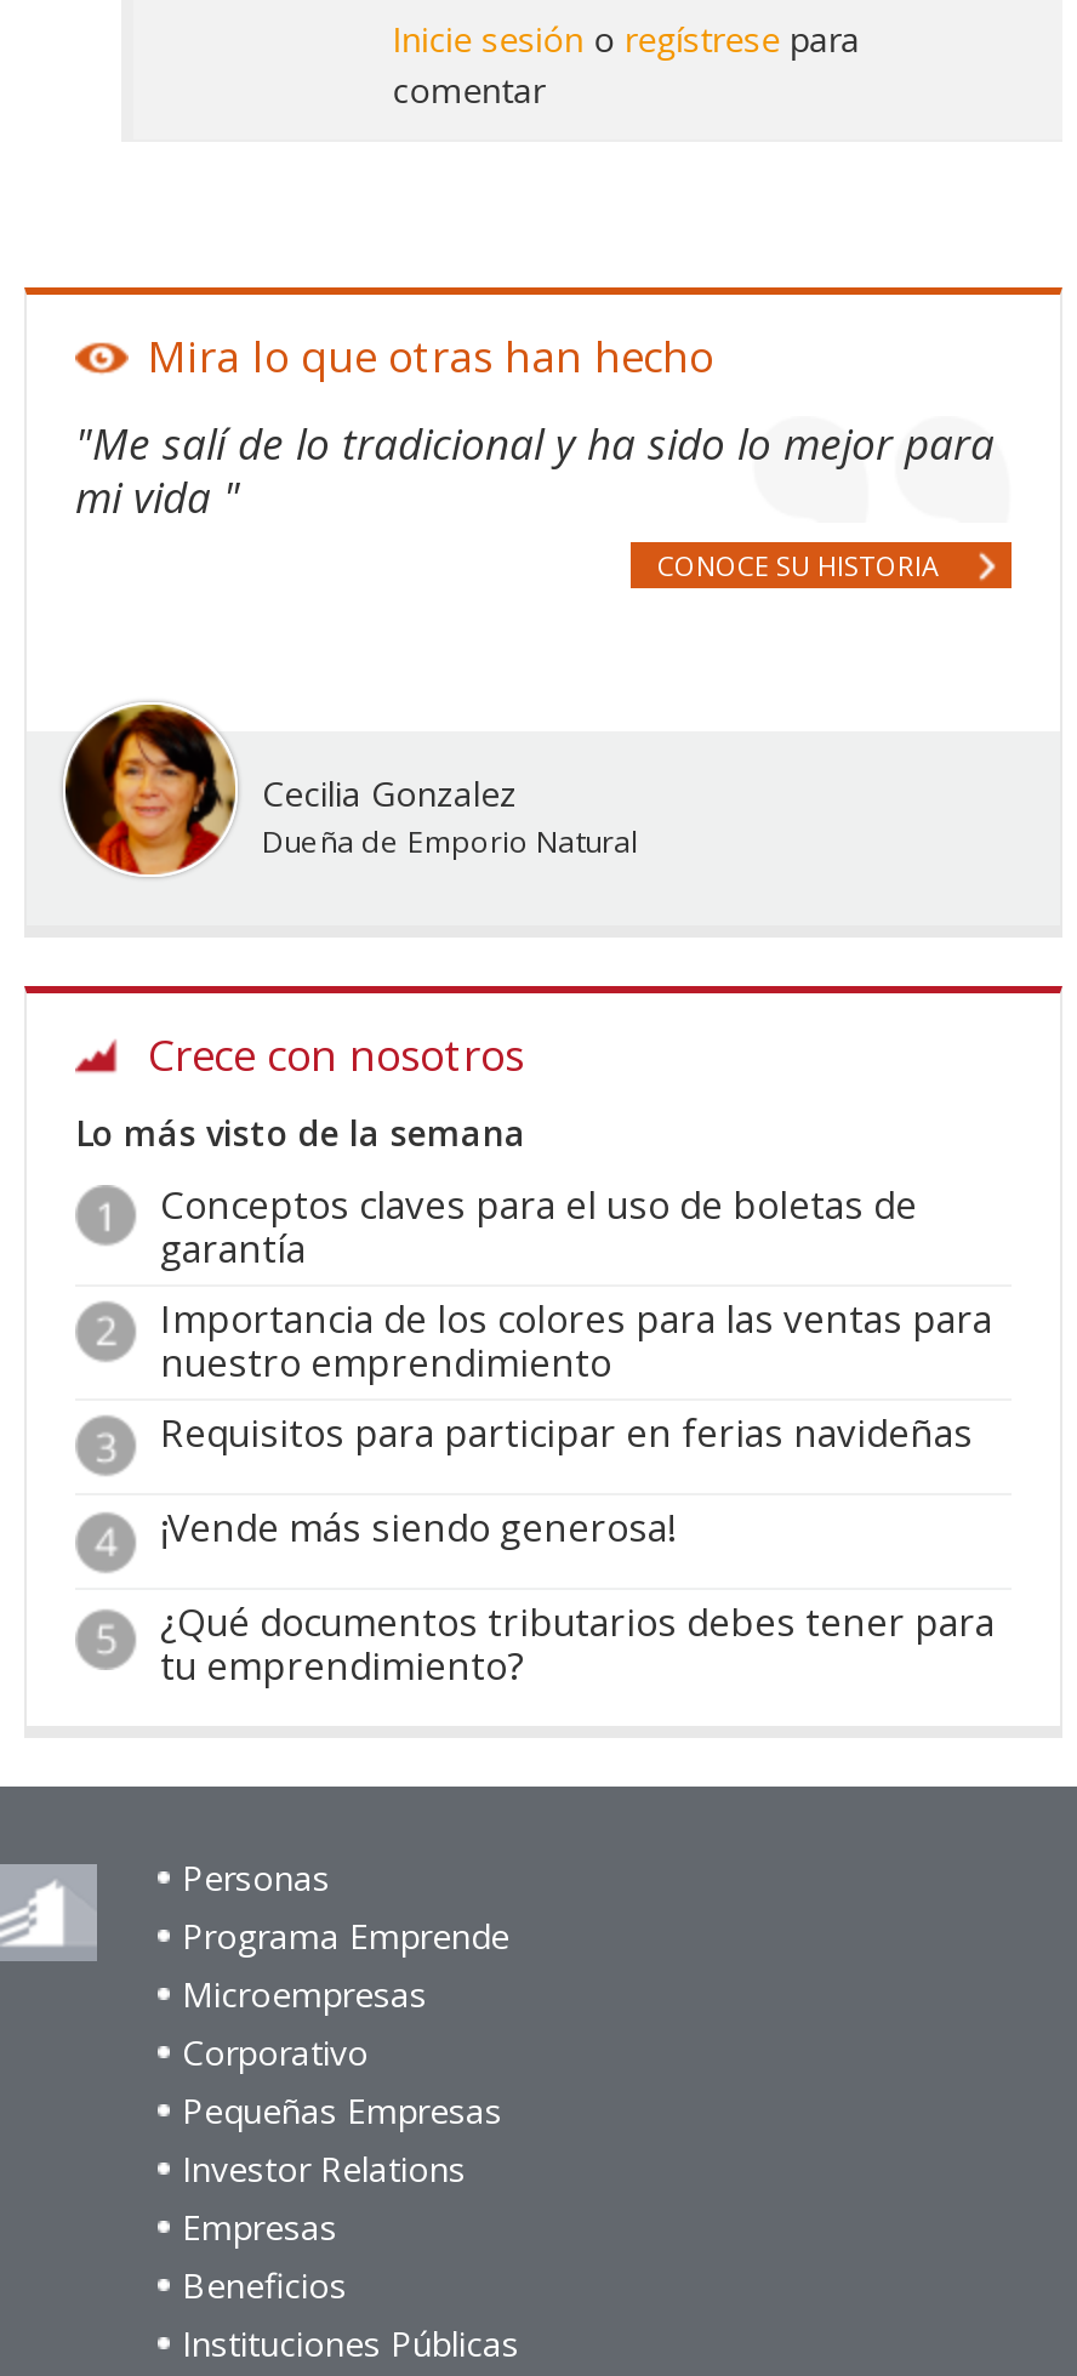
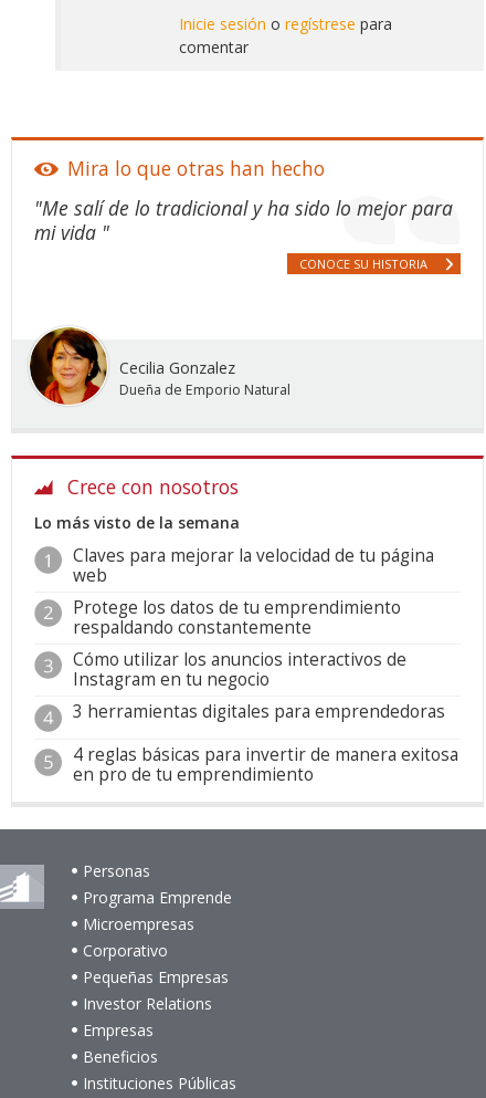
- Conceptos claves para el uso de boletas de
- garantía
- Importancia de los colores para las ventas para
- nuestro emprendimiento
- Requisitos para participar en ferias navideñas
- ¡Vende más siendo generosa!
- ¿Qué documentos tributarios debes tener para
- tu emprendimiento?
+ Claves para mejorar la velocidad de tu página
+ web
+ Protege los datos de tu emprendimiento
+ respaldando constantemente
+ Cómo utilizar los anuncios interactivos de
+ Instagram en tu negocio
+ 3 herramientas digitales para emprendedoras
+ 4 reglas básicas para invertir de manera exitosa
+ en pro de tu emprendimiento
